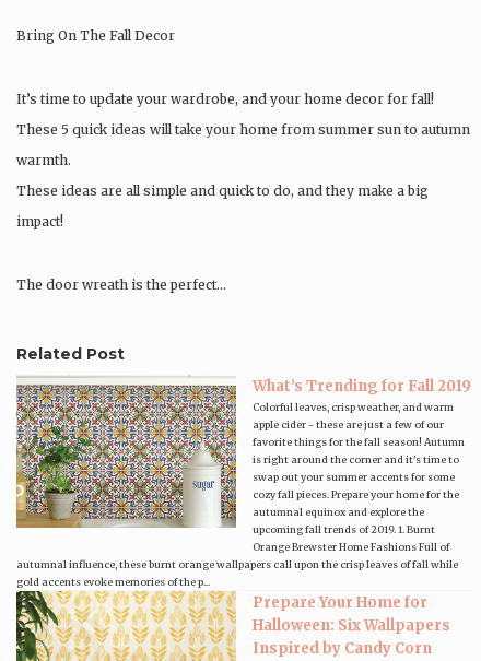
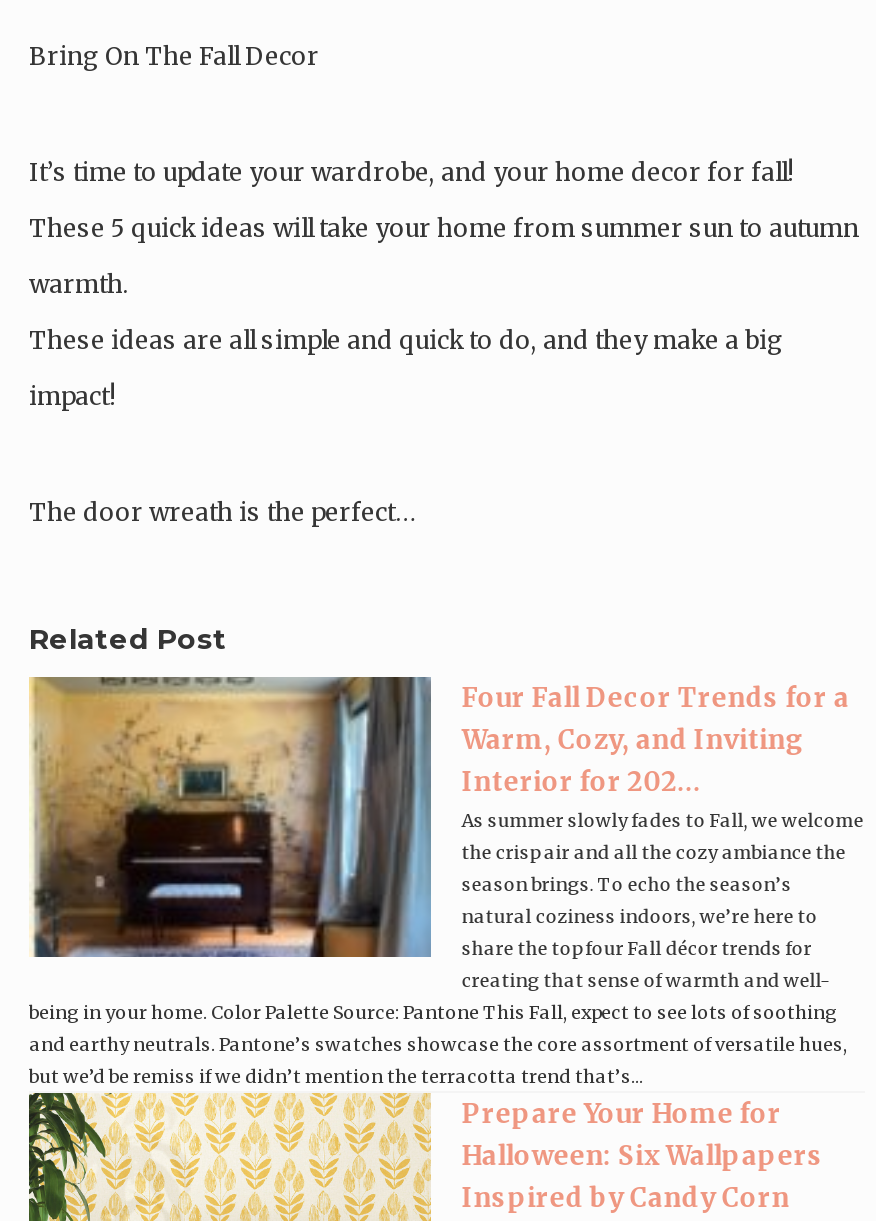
- [image]
- What’s Trending for Fall 2019
- Colorful leaves, crisp weather, and warm
- apple cider - these are just a few of our
- favorite things for the fall season! Autumn
- is right around the corner and it's time to
- swap out your summer accents for some
- cozy fall pieces. Prepare your home for the
- autumnal equinox and explore the
- upcoming fall trends of 2019. 1. Burnt
- Orange Brewster Home Fashions Full of
- autumnal influence, these burnt orange wallpapers call upon the crisp leaves of fall while
- gold accents evoke memories of the p...
+ [image]
+ Four Fall Decor Trends for a
+ Warm, Cozy, and Inviting
+ Interior for 202...
+ As summer slowly fades to Fall, we welcome
+ the crisp air and all the cozy ambiance the
+ season brings. To echo the season’s
+ natural coziness indoors, we’re here to
+ share the top four Fall décor trends for
+ creating that sense of warmth and well-
+ being in your home. Color Palette Source: Pantone This Fall, expect to see lots of soothing
+ and earthy neutrals. Pantone’s swatches showcase the core assortment of versatile hues,
+ but we’d be remiss if we didn’t mention the terracotta trend that’s...
